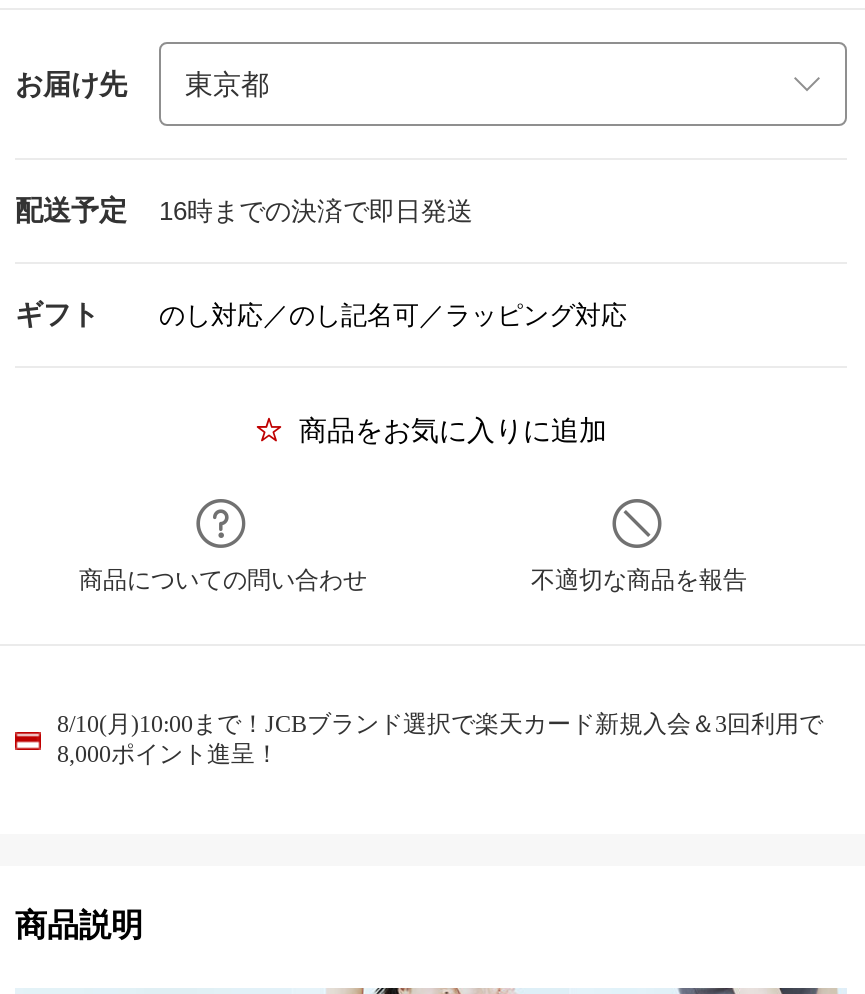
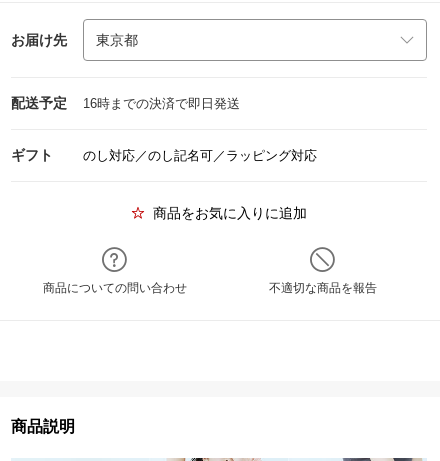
- 8/10(月)10:00まで！JCBブランド選択で楽天カード新規入会＆3回利用で
- 8,000ポイント進呈！
